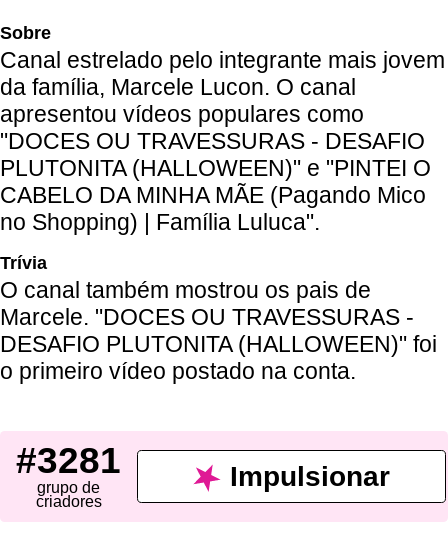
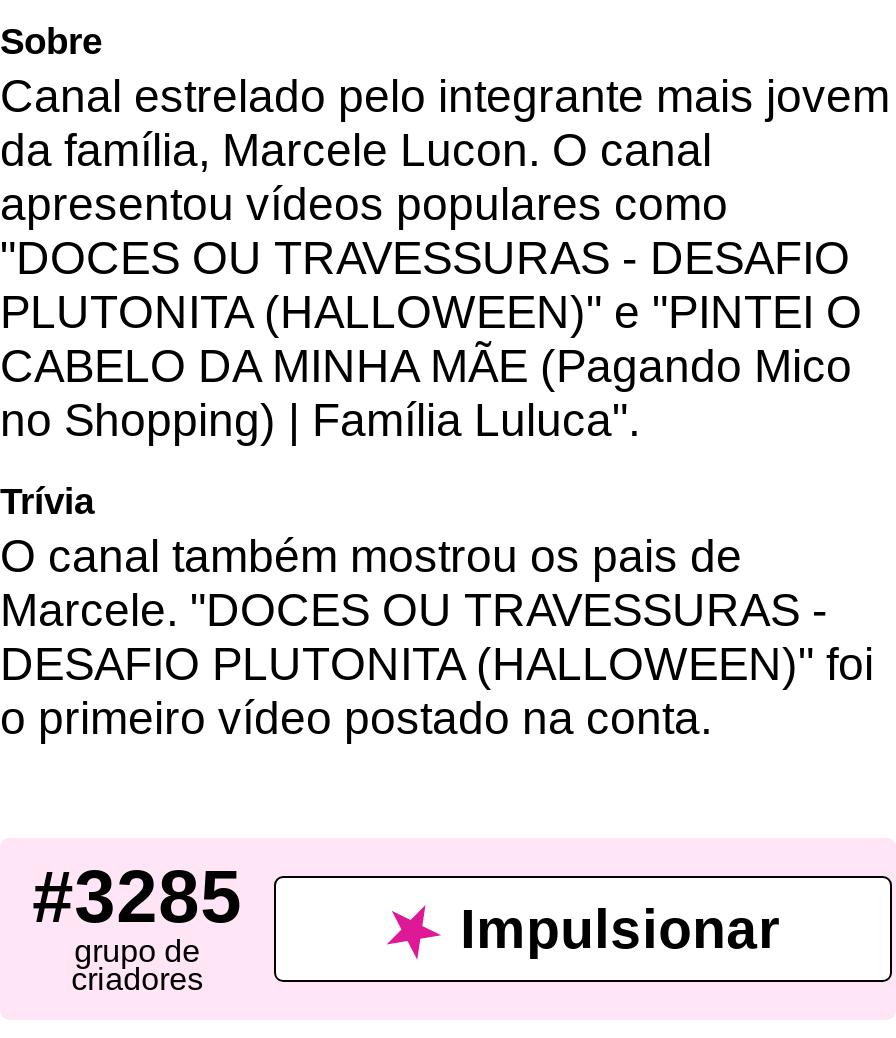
- #3281
+ #3285
